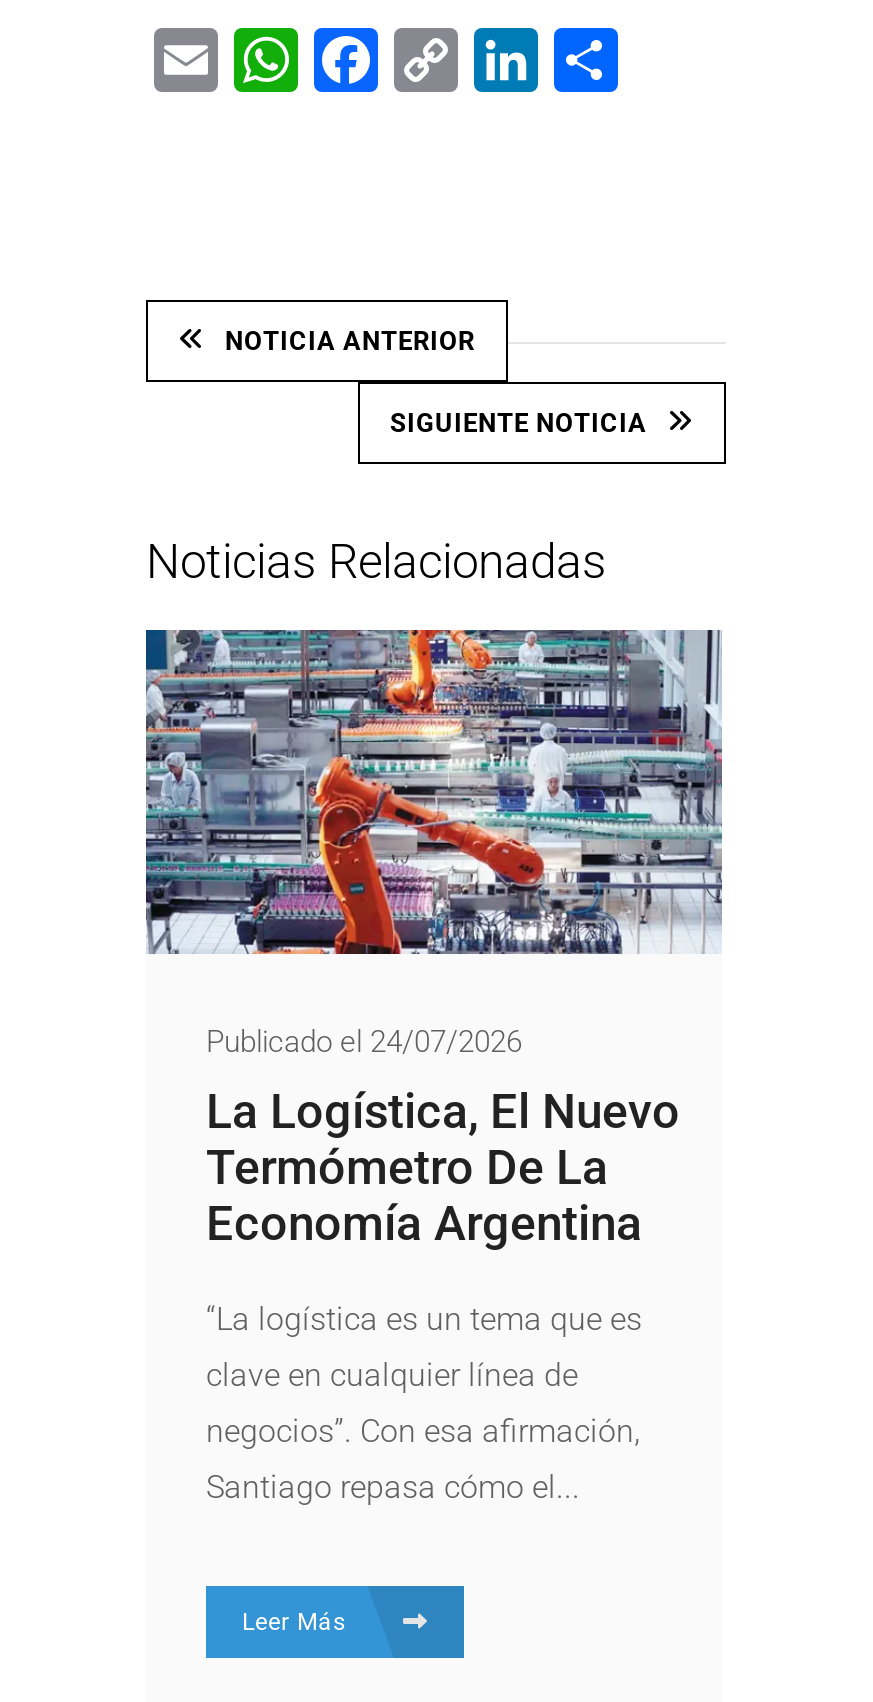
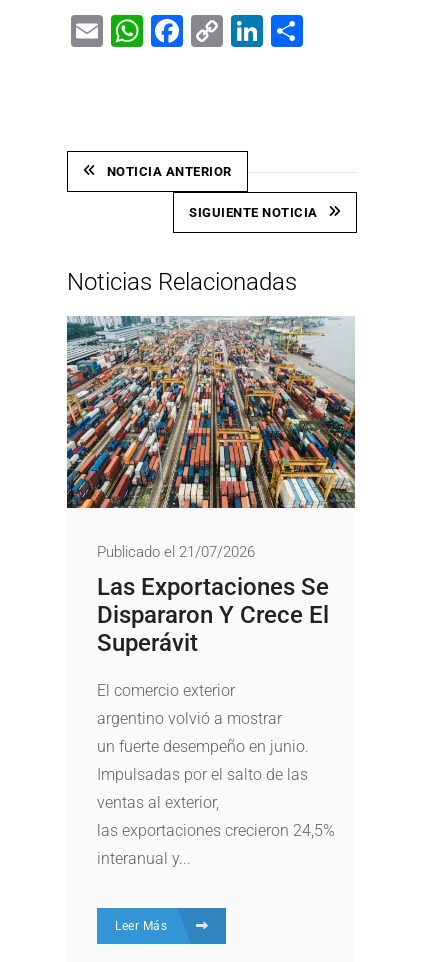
- [image]
- Publicado el 24/07/2026
- La Logística, El Nuevo
- Termómetro De La
- Economía Argentina
- “La logística es un tema que es
- clave en cualquier línea de
- negocios”. Con esa afirmación,
- Santiago repasa cómo el...
+ [image]
+ Publicado el 21/07/2026
+ Las Exportaciones Se
+ Dispararon Y Crece El
+ Superávit
+ El comercio exterior
+ argentino volvió a mostrar
+ un fuerte desempeño en junio.
+ Impulsadas por el salto de las
+ ventas al exterior,
+ las exportaciones crecieron 24,5%
+ interanual y...
